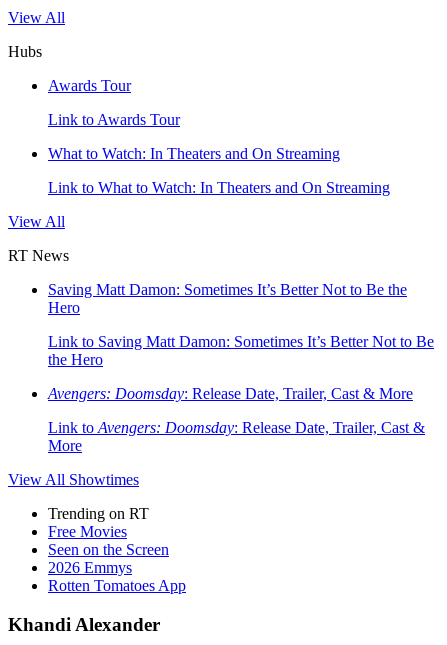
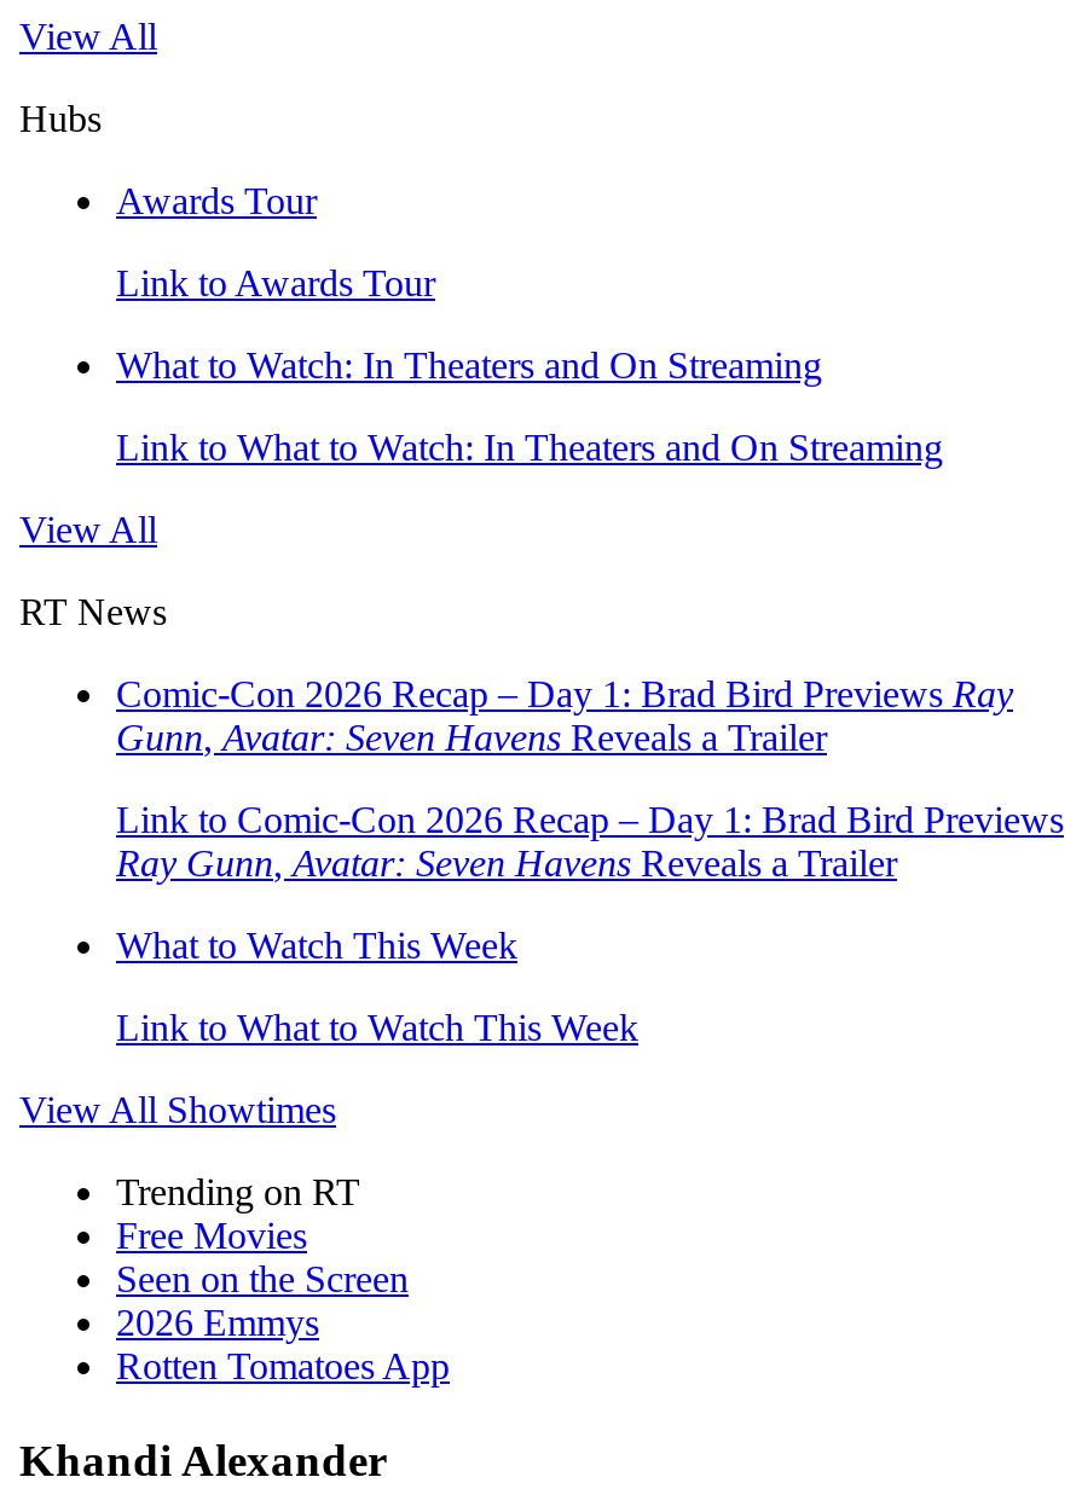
- Saving Matt Damon: Sometimes It’s Better Not to Be the
- Hero
+ Comic-Con 2026 Recap – Day 1: Brad Bird Previews Ray
+ Gunn, Avatar: Seven Havens Reveals a Trailer

- Link to Saving Matt Damon: Sometimes It’s Better Not to Be
- the Hero
+ Link to Comic-Con 2026 Recap – Day 1: Brad Bird Previews
+ Ray Gunn, Avatar: Seven Havens Reveals a Trailer

- Avengers: Doomsday: Release Date, Trailer, Cast & More
+ What to Watch This Week

- Link to Avengers: Doomsday: Release Date, Trailer, Cast &
- More
+ Link to What to Watch This Week
